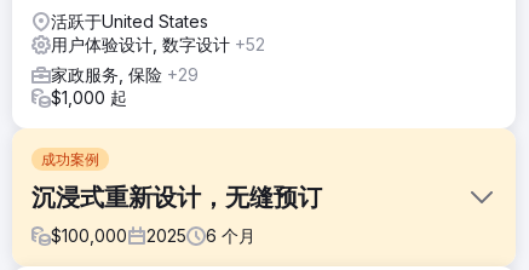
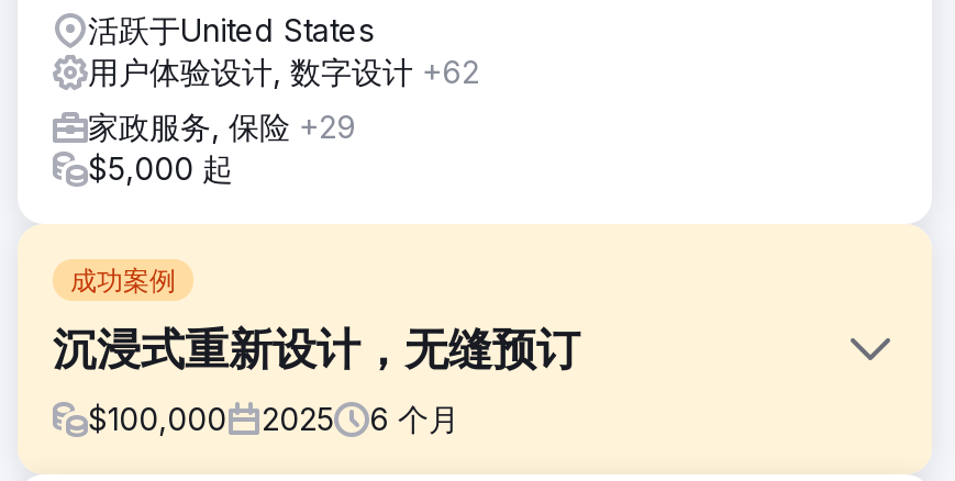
- 用户体验设计, 数字设计+52
+ 用户体验设计, 数字设计+62

- $1,000 起
+ $5,000 起
